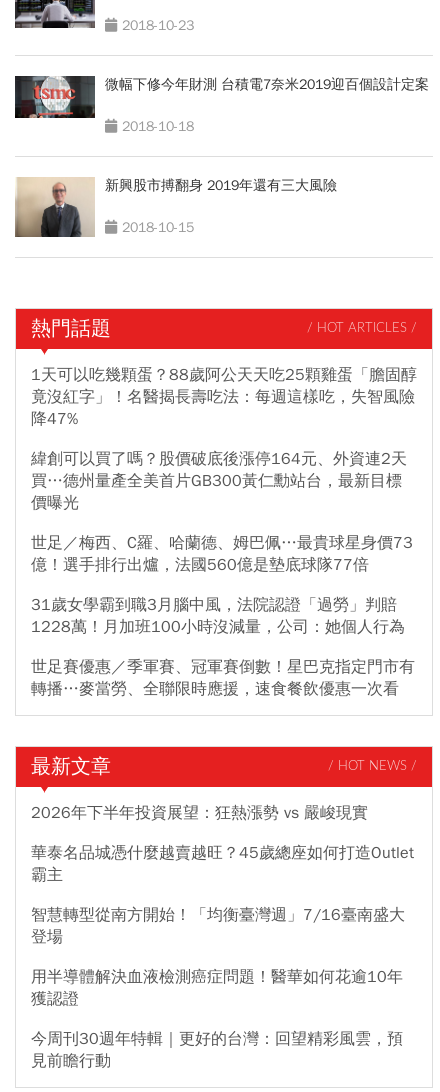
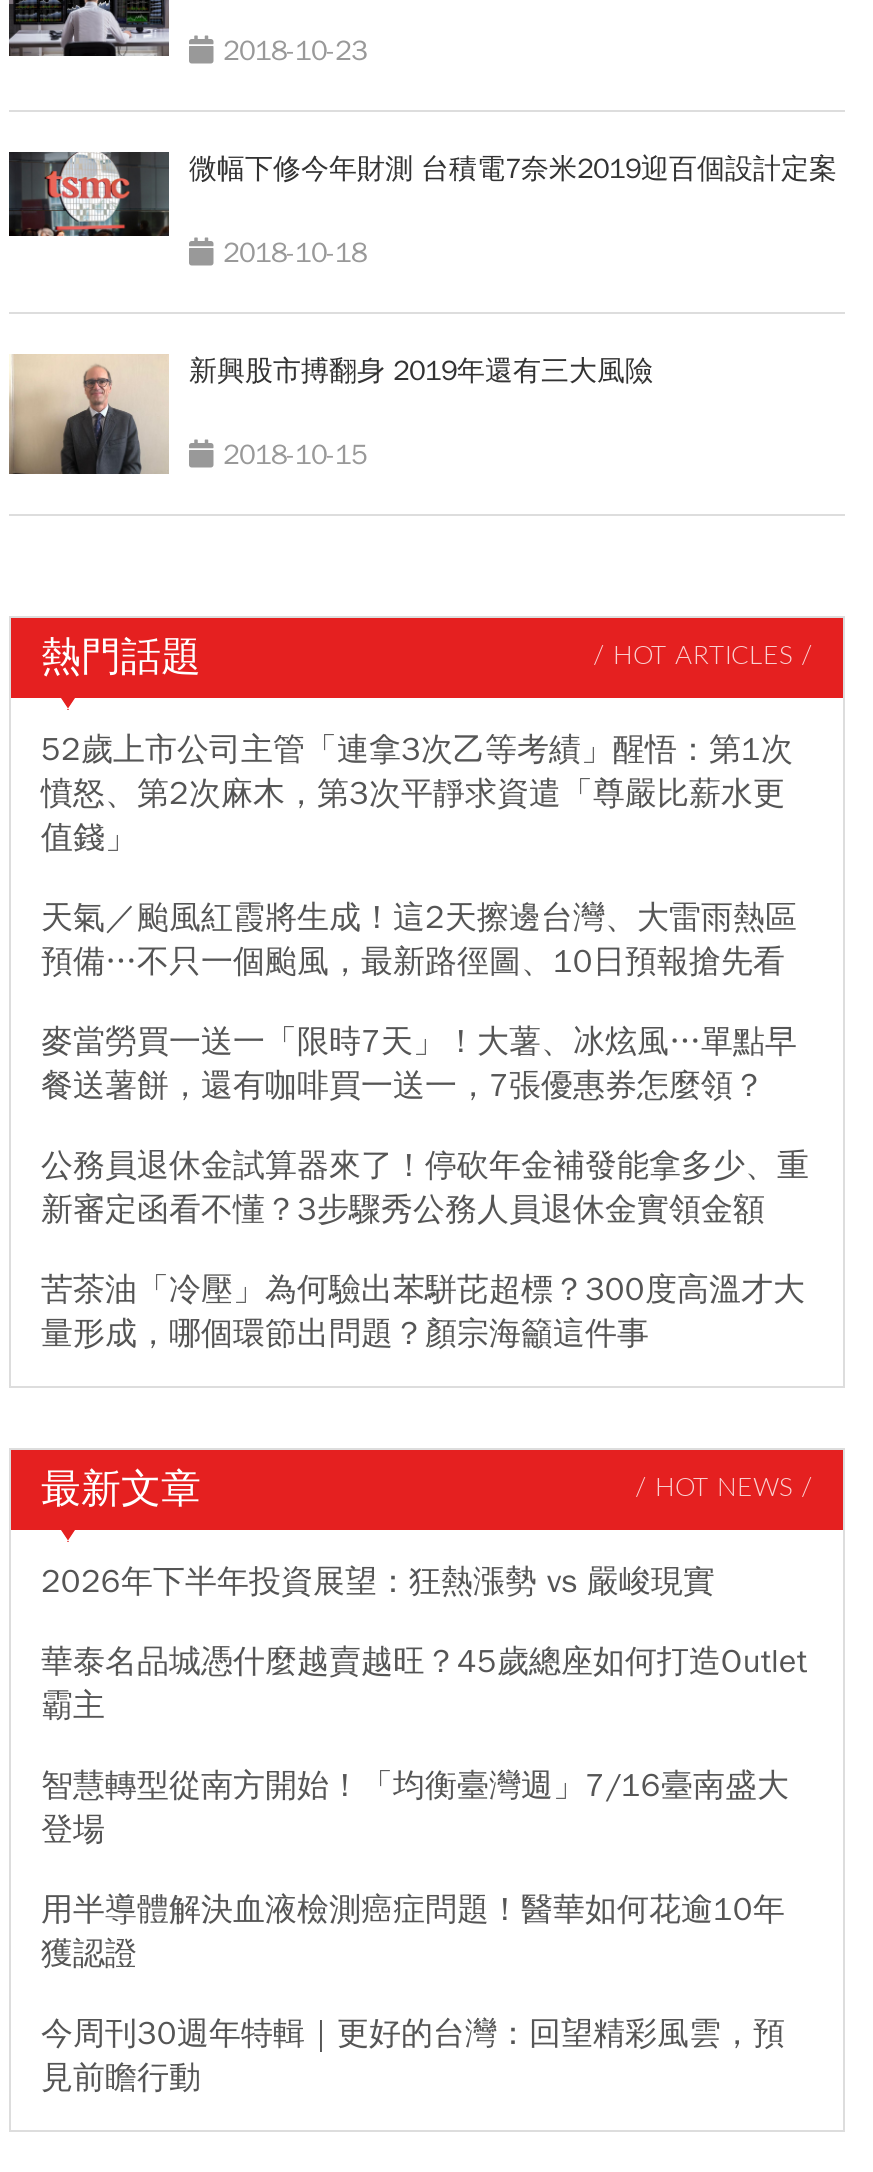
- 1天可以吃幾顆蛋？88歲阿公天天吃25顆雞蛋「膽固醇
- 竟沒紅字」！名醫揭長壽吃法：每週這樣吃，失智風險
- 降47%
+ 52歲上市公司主管「連拿3次乙等考績」醒悟：第1次
+ 憤怒、第2次麻木，第3次平靜求資遣「尊嚴比薪水更
+ 值錢」

- 緯創可以買了嗎？股價破底後漲停164元、外資連2天
- 買…德州量產全美首片GB300黃仁勳站台，最新目標
- 價曝光
+ 天氣／颱風紅霞將生成！這2天擦邊台灣、大雷雨熱區
+ 預備…不只一個颱風，最新路徑圖、10日預報搶先看

- 世足／梅西、C羅、哈蘭德、姆巴佩…最貴球星身價73
- 億！選手排行出爐，法國560億是墊底球隊77倍
+ 麥當勞買一送一「限時7天」！大薯、冰炫風…單點早
+ 餐送薯餅，還有咖啡買一送一，7張優惠券怎麼領？

- 31歲女學霸到職3月腦中風，法院認證「過勞」判賠
- 1228萬！月加班100小時沒減量，公司：她個人行為
+ 公務員退休金試算器來了！停砍年金補發能拿多少、重
+ 新審定函看不懂？3步驟秀公務人員退休金實領金額

- 世足賽優惠／季軍賽、冠軍賽倒數！星巴克指定門市有
- 轉播…麥當勞、全聯限時應援，速食餐飲優惠一次看
+ 苦茶油「冷壓」為何驗出苯駢芘超標？300度高溫才大
+ 量形成，哪個環節出問題？顏宗海籲這件事
